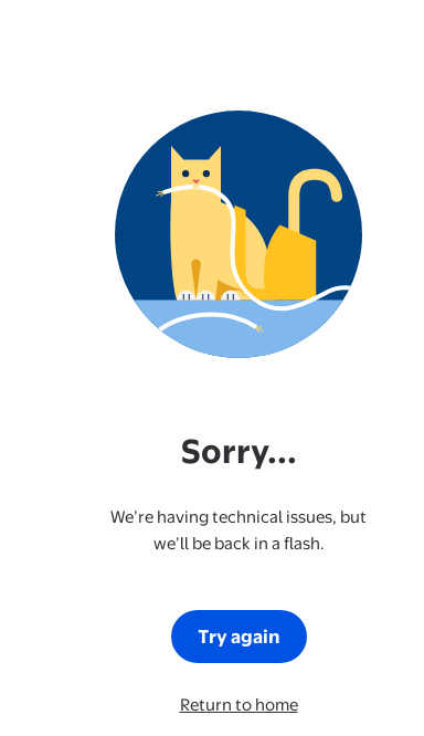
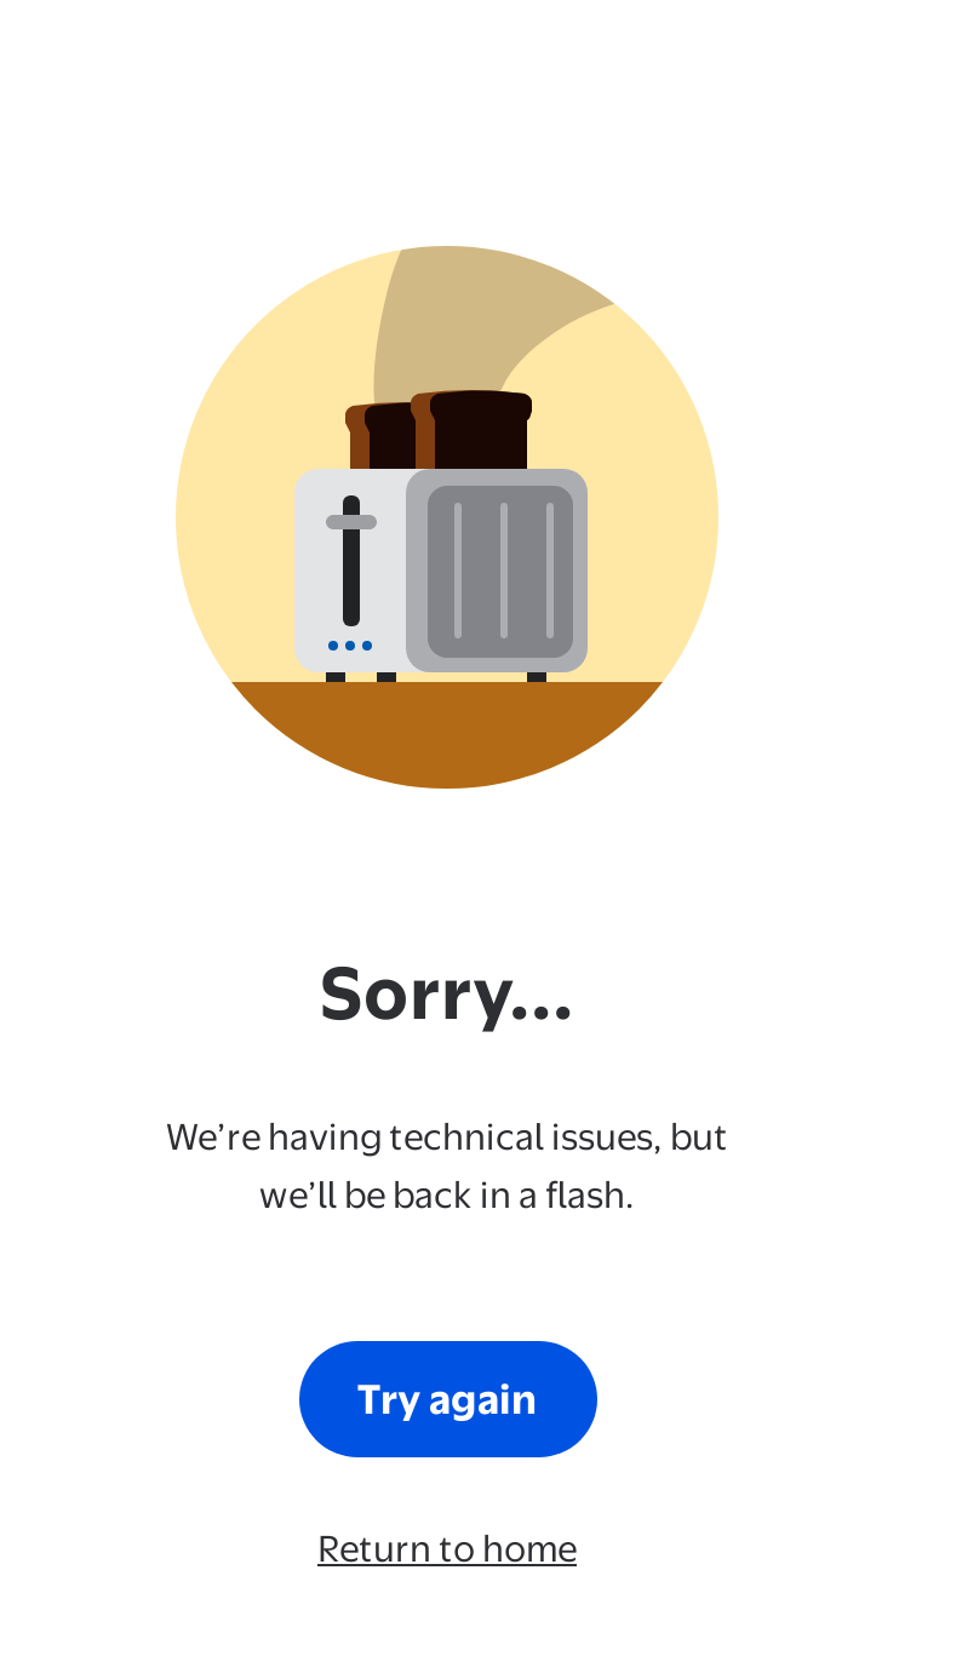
- [image]
+ [image]
